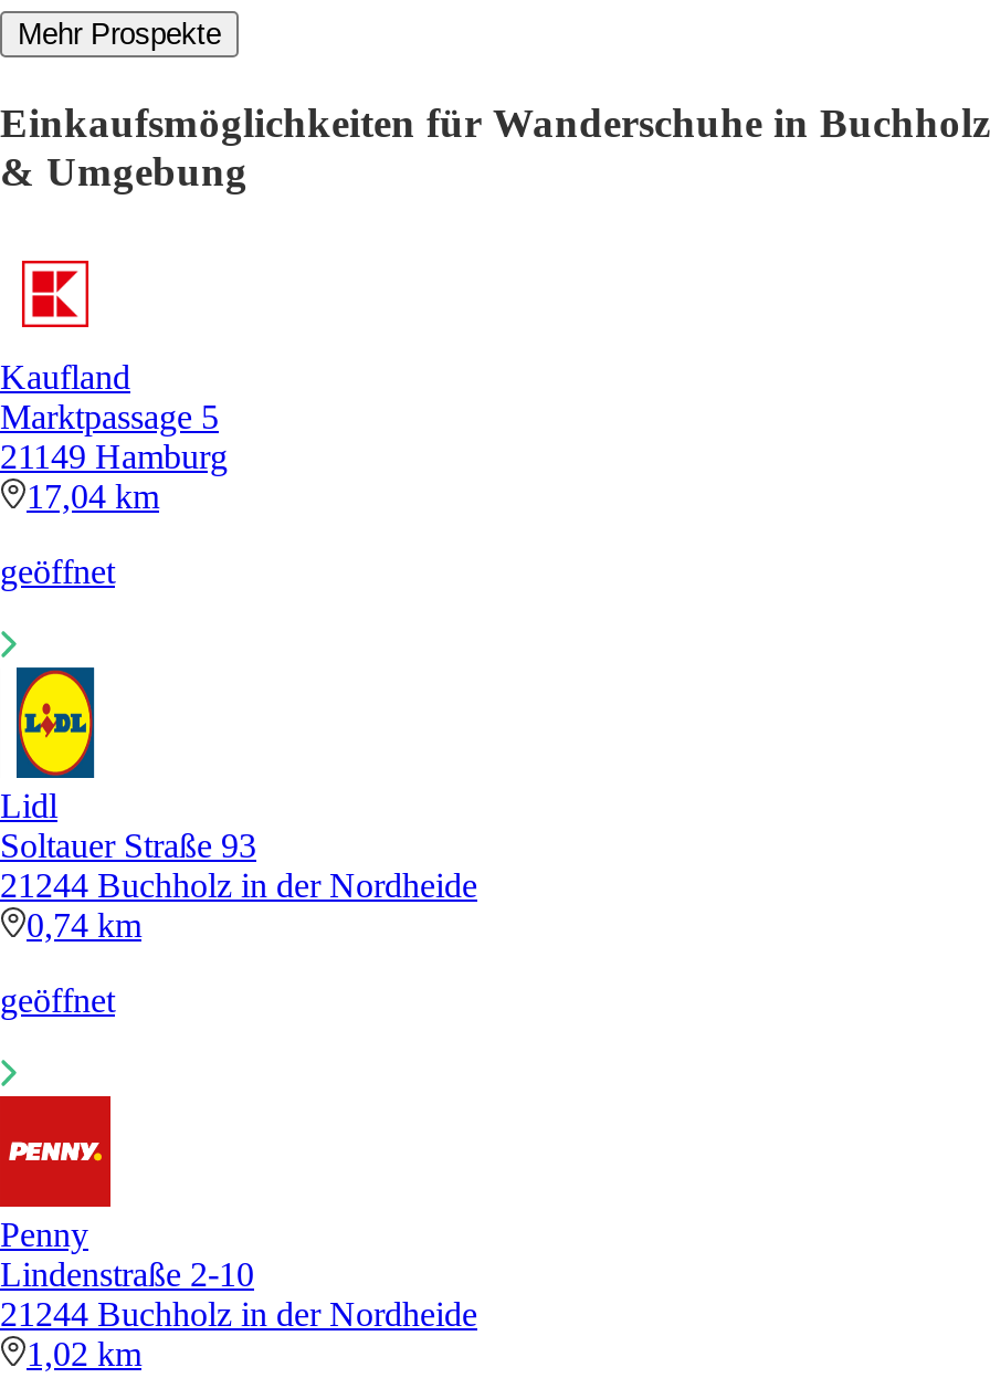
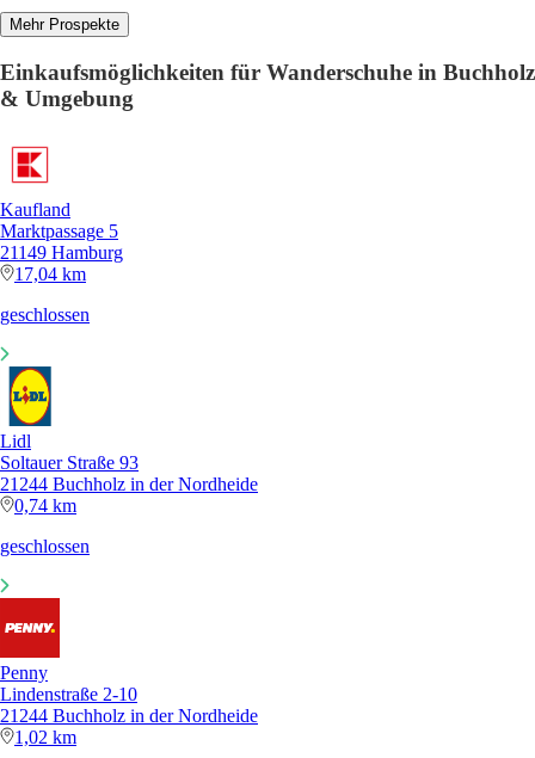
- geöffnet
+ geschlossen

- geöffnet
+ geschlossen
